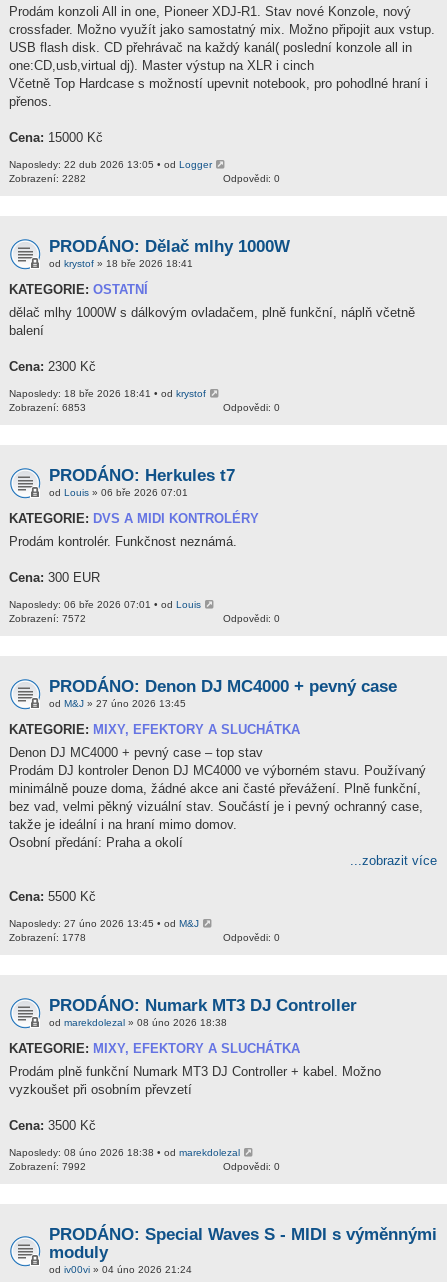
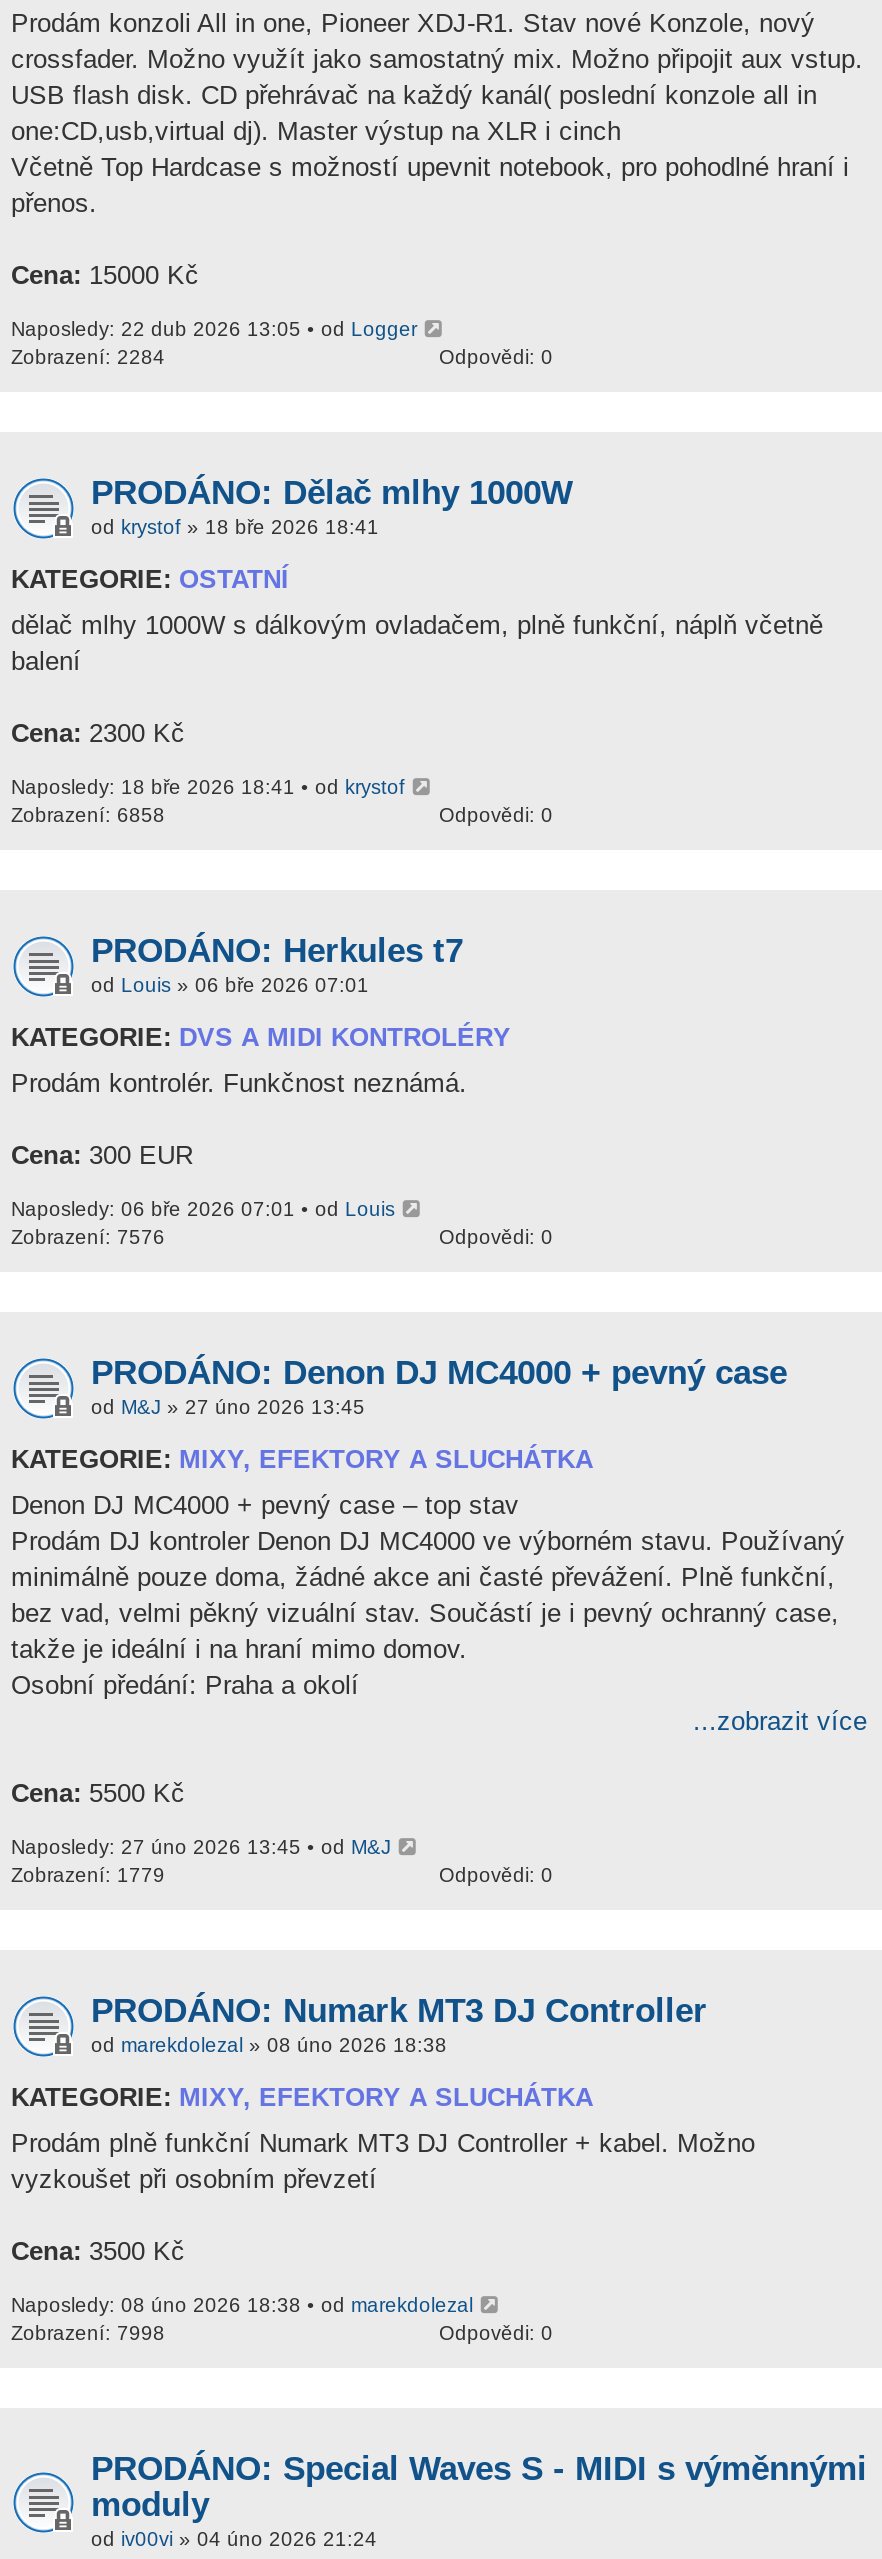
- Zobrazení: 2282
+ Zobrazení: 2284

- Zobrazení: 6853
+ Zobrazení: 6858

- Zobrazení: 7572
+ Zobrazení: 7576

- Zobrazení: 1778
+ Zobrazení: 1779

- Zobrazení: 7992
+ Zobrazení: 7998
